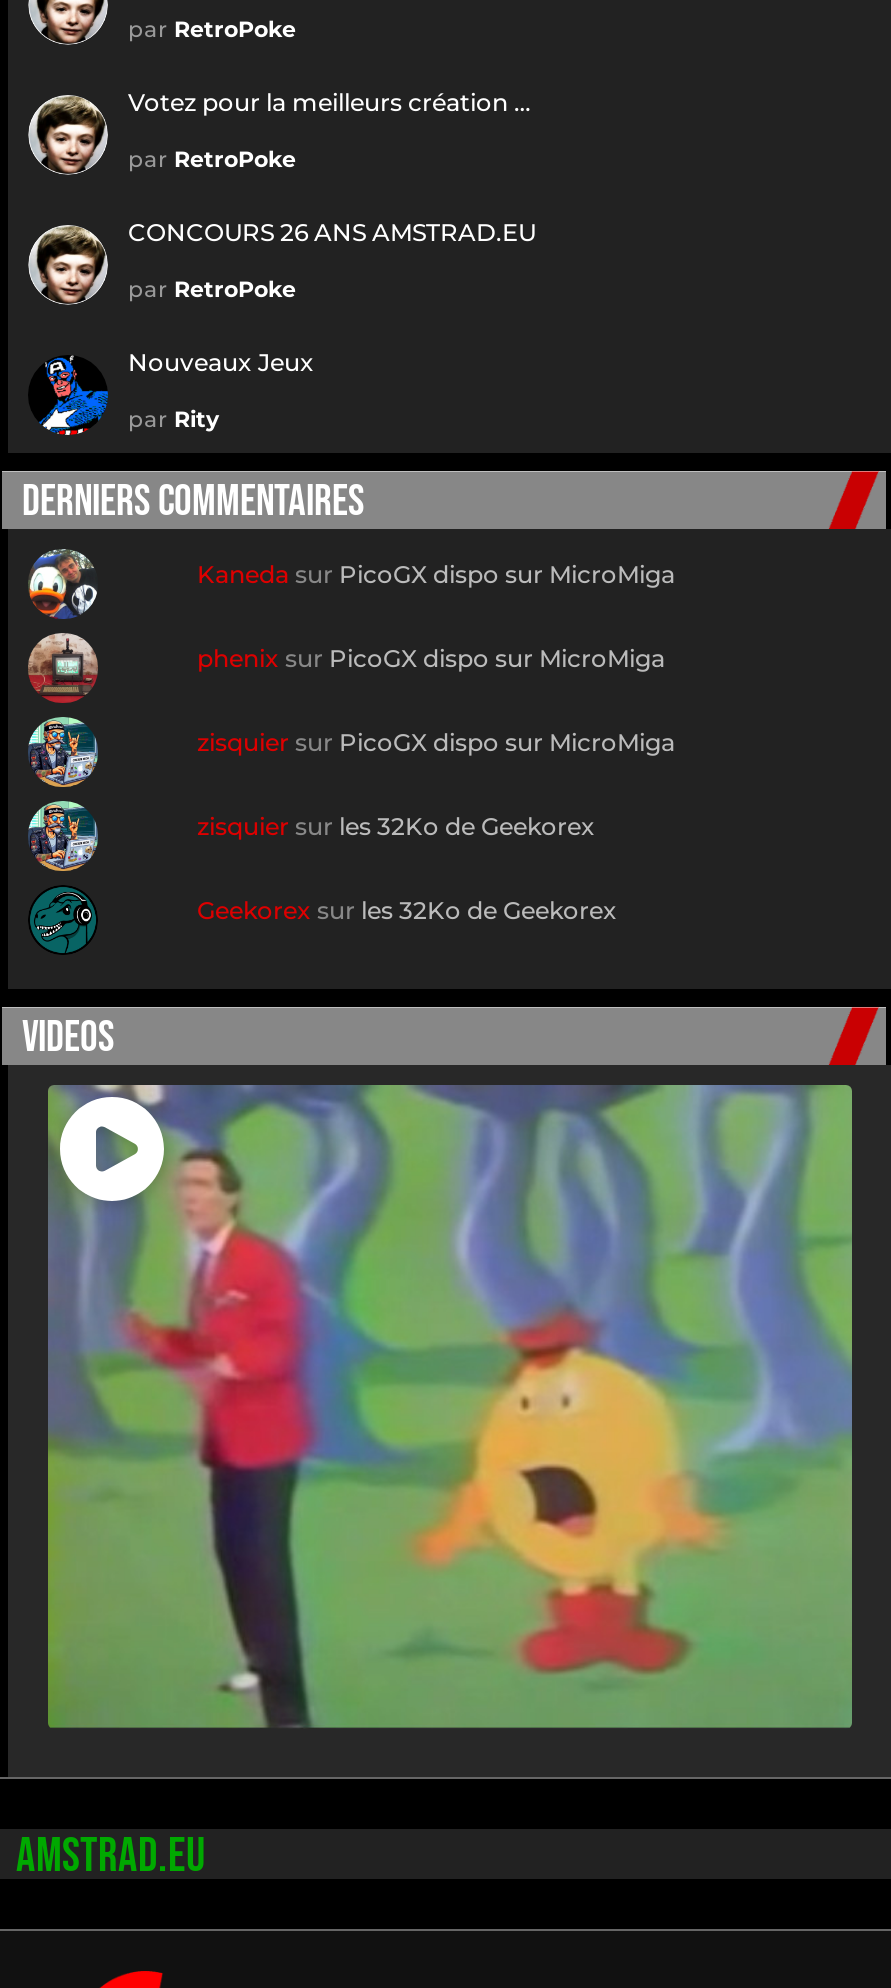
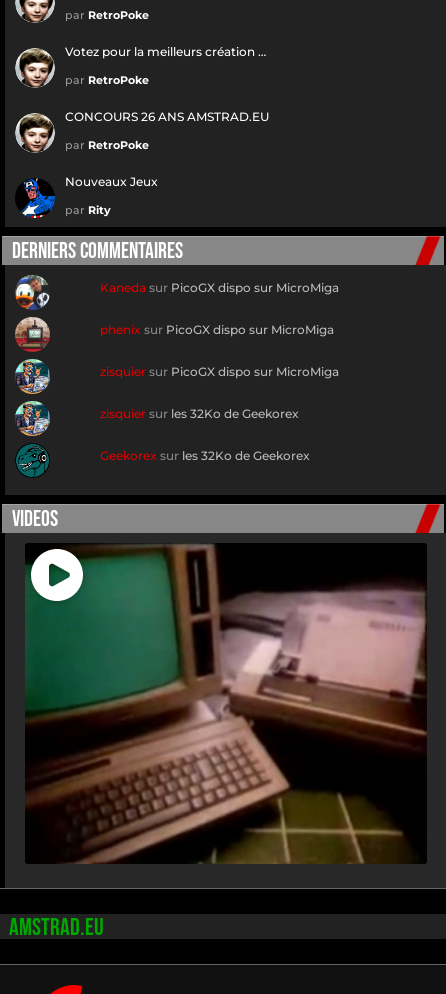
- [image]
+ [image]
